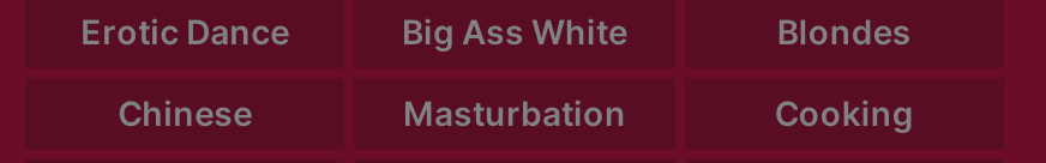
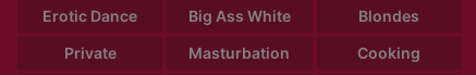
- Chinese
+ Private
